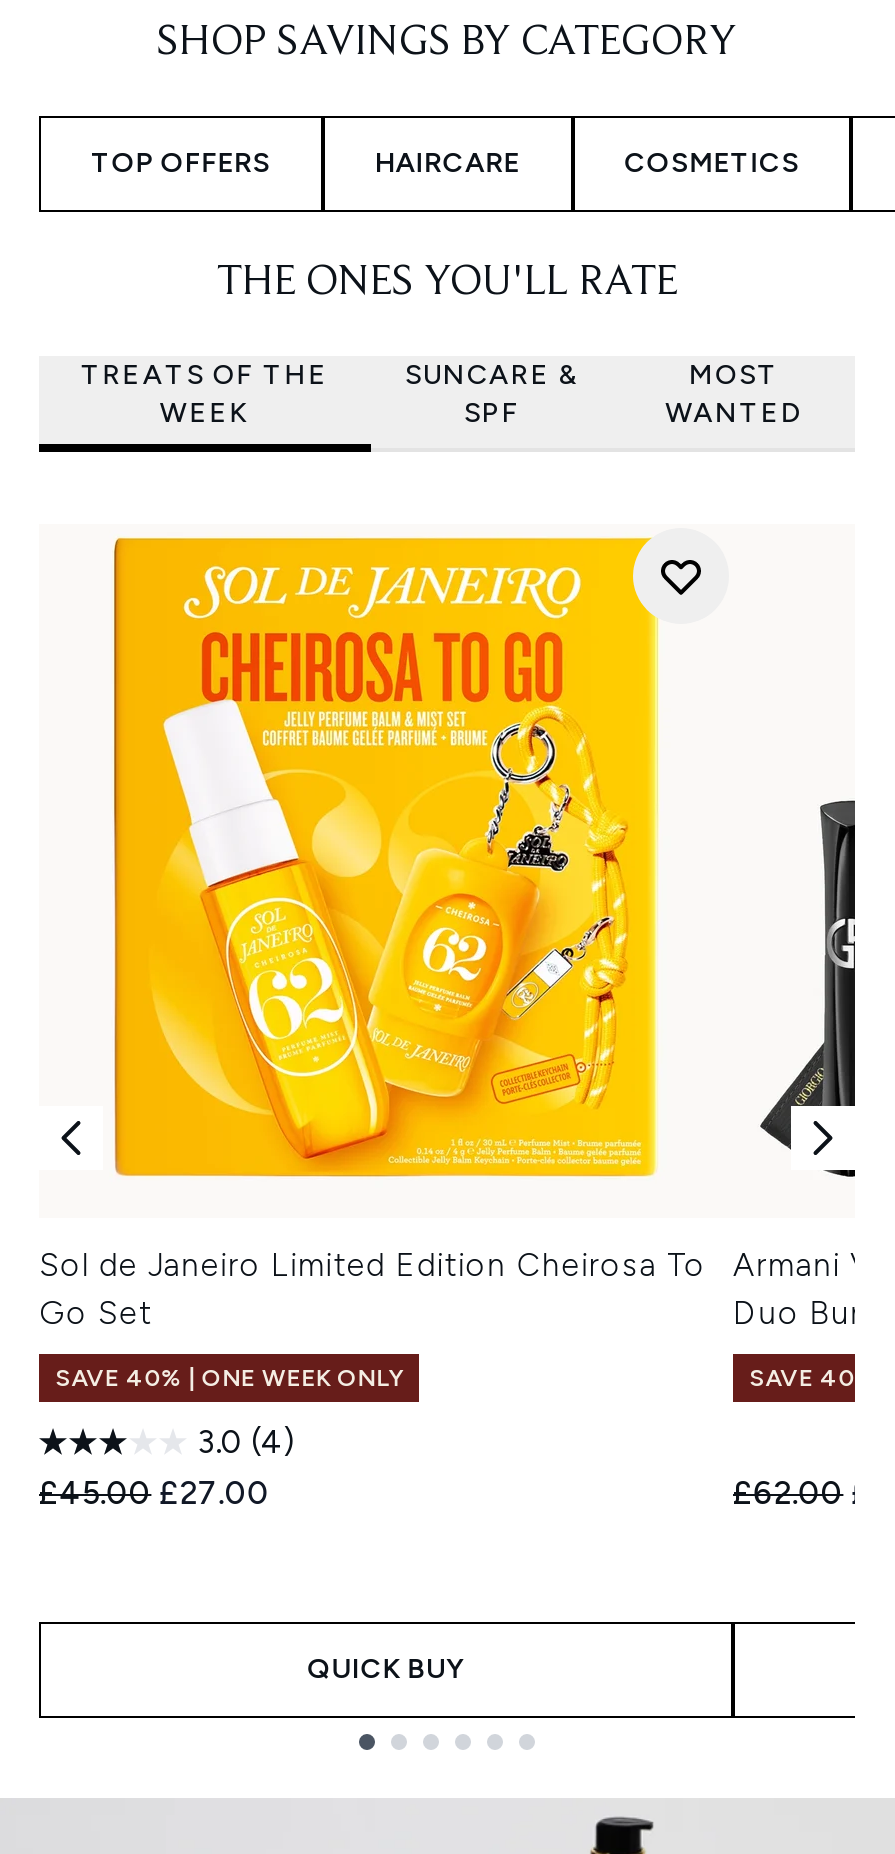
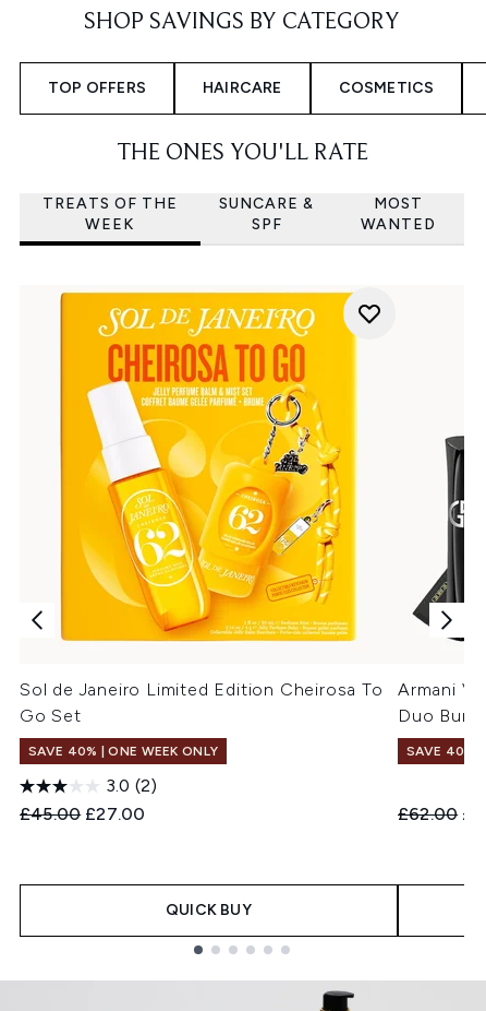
- 3.0 (4)
+ 3.0 (2)
